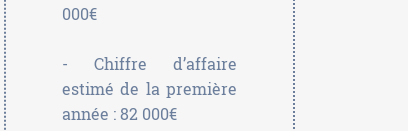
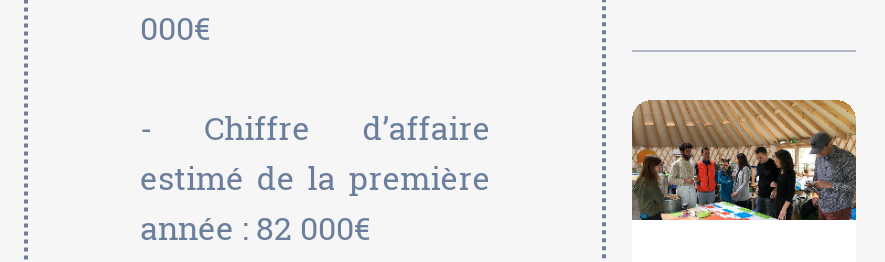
+ [image]
